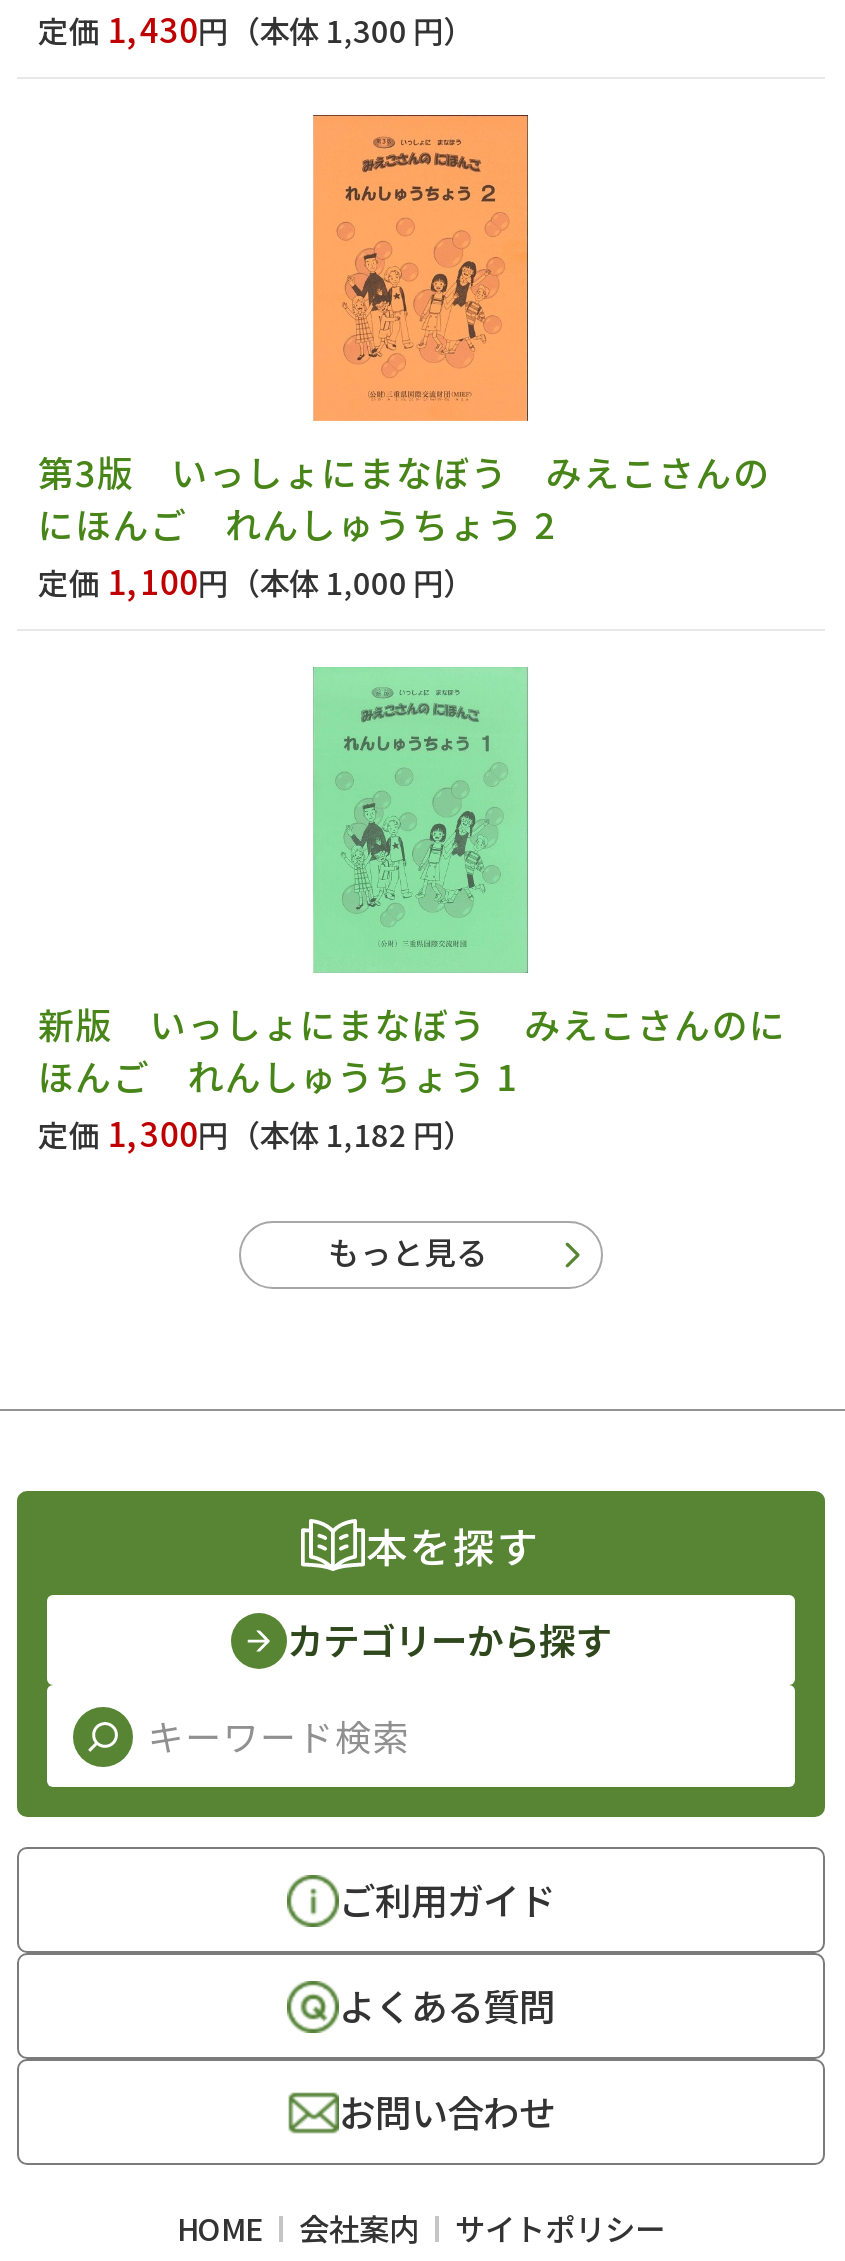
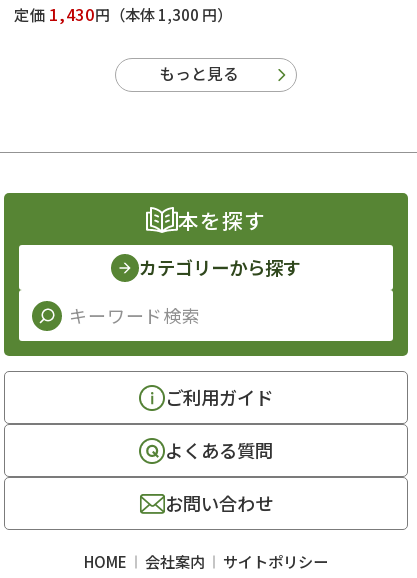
- [image]
- 第3版 いっしょにまなぼう みえこさんの
- にほんご れんしゅうちょう 2
- 定価1,100円（本体 1,000 円）

- [image]
- 新版 いっしょにまなぼう みえこさんのに
- ほんご れんしゅうちょう 1
- 定価1,300円（本体 1,182 円）
